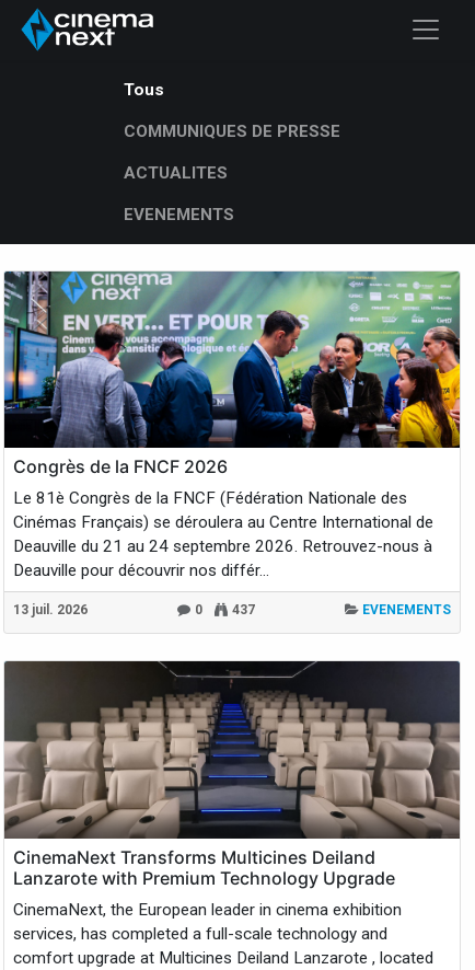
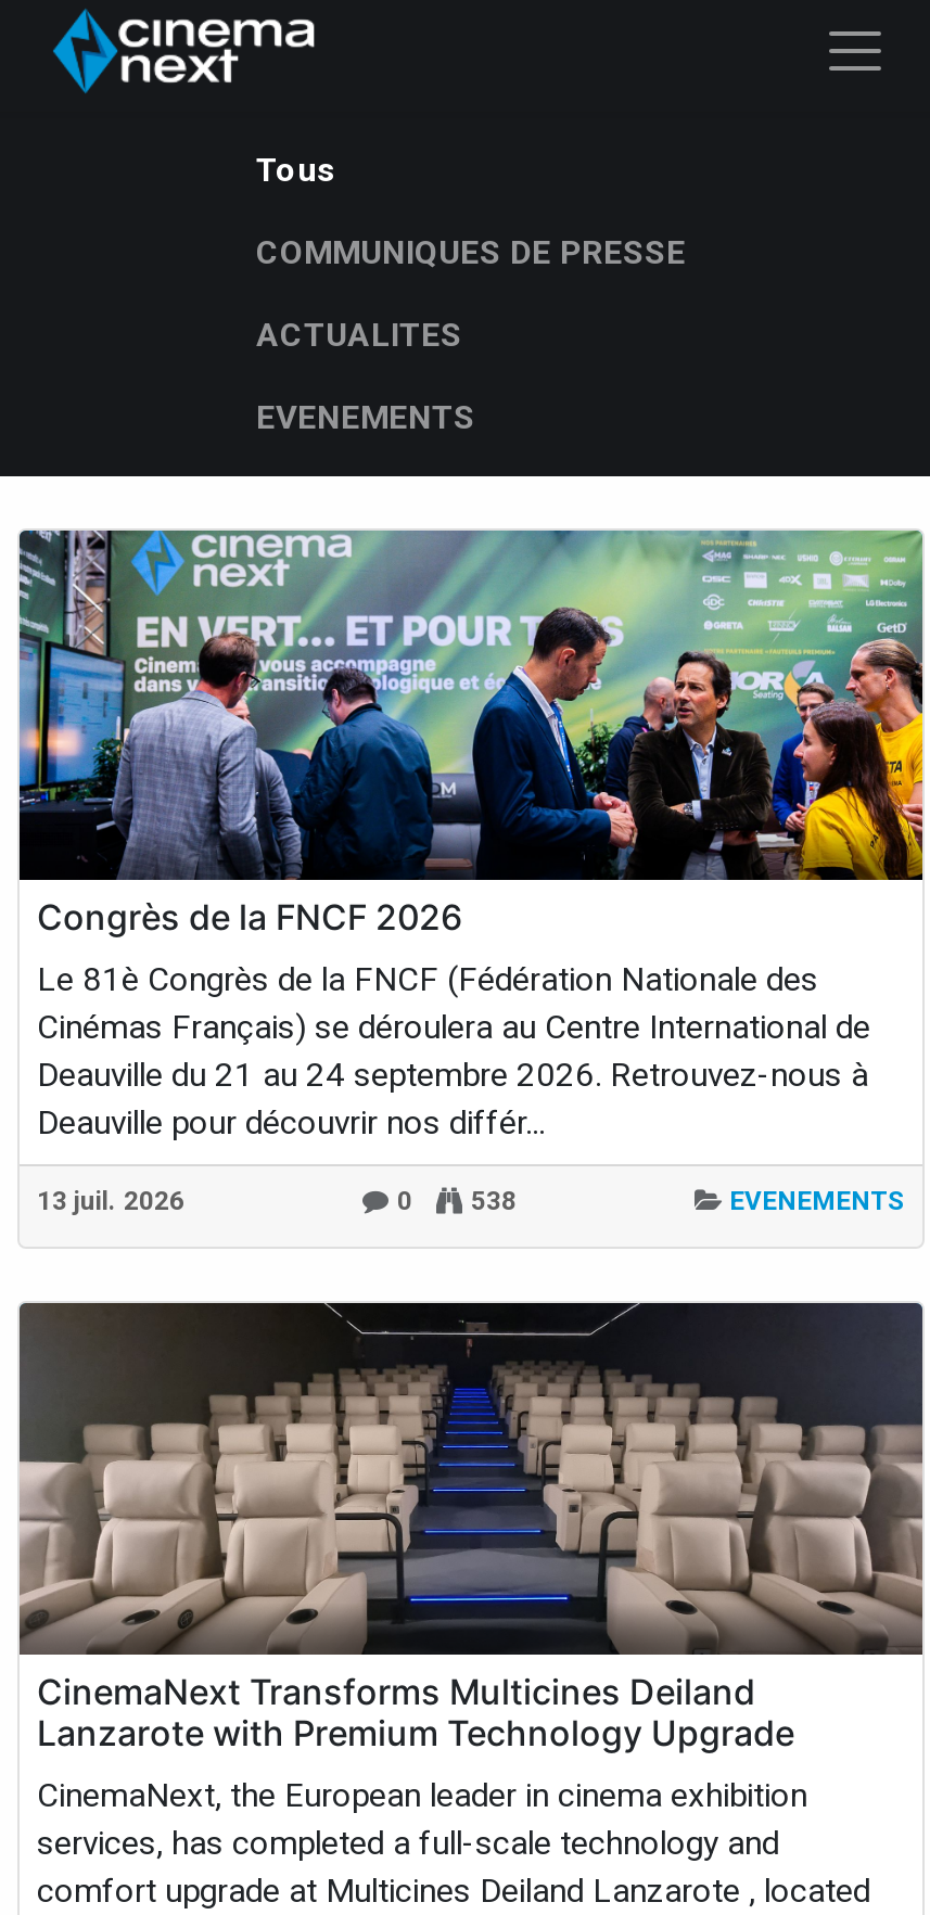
- 0 437
+ 0 538
